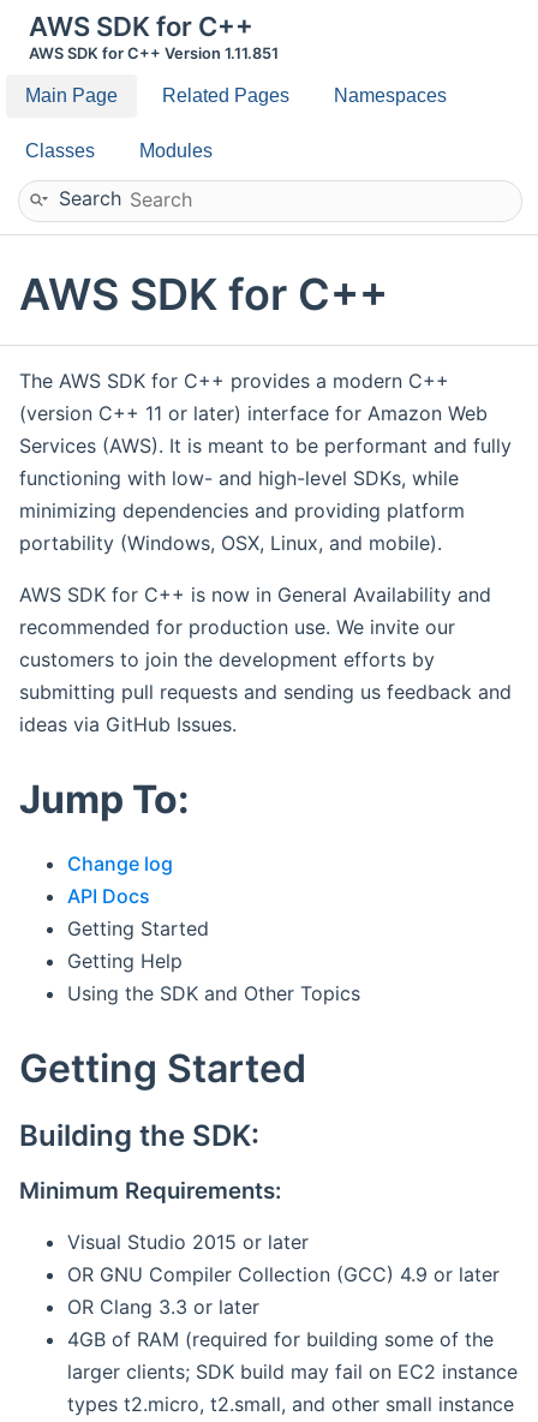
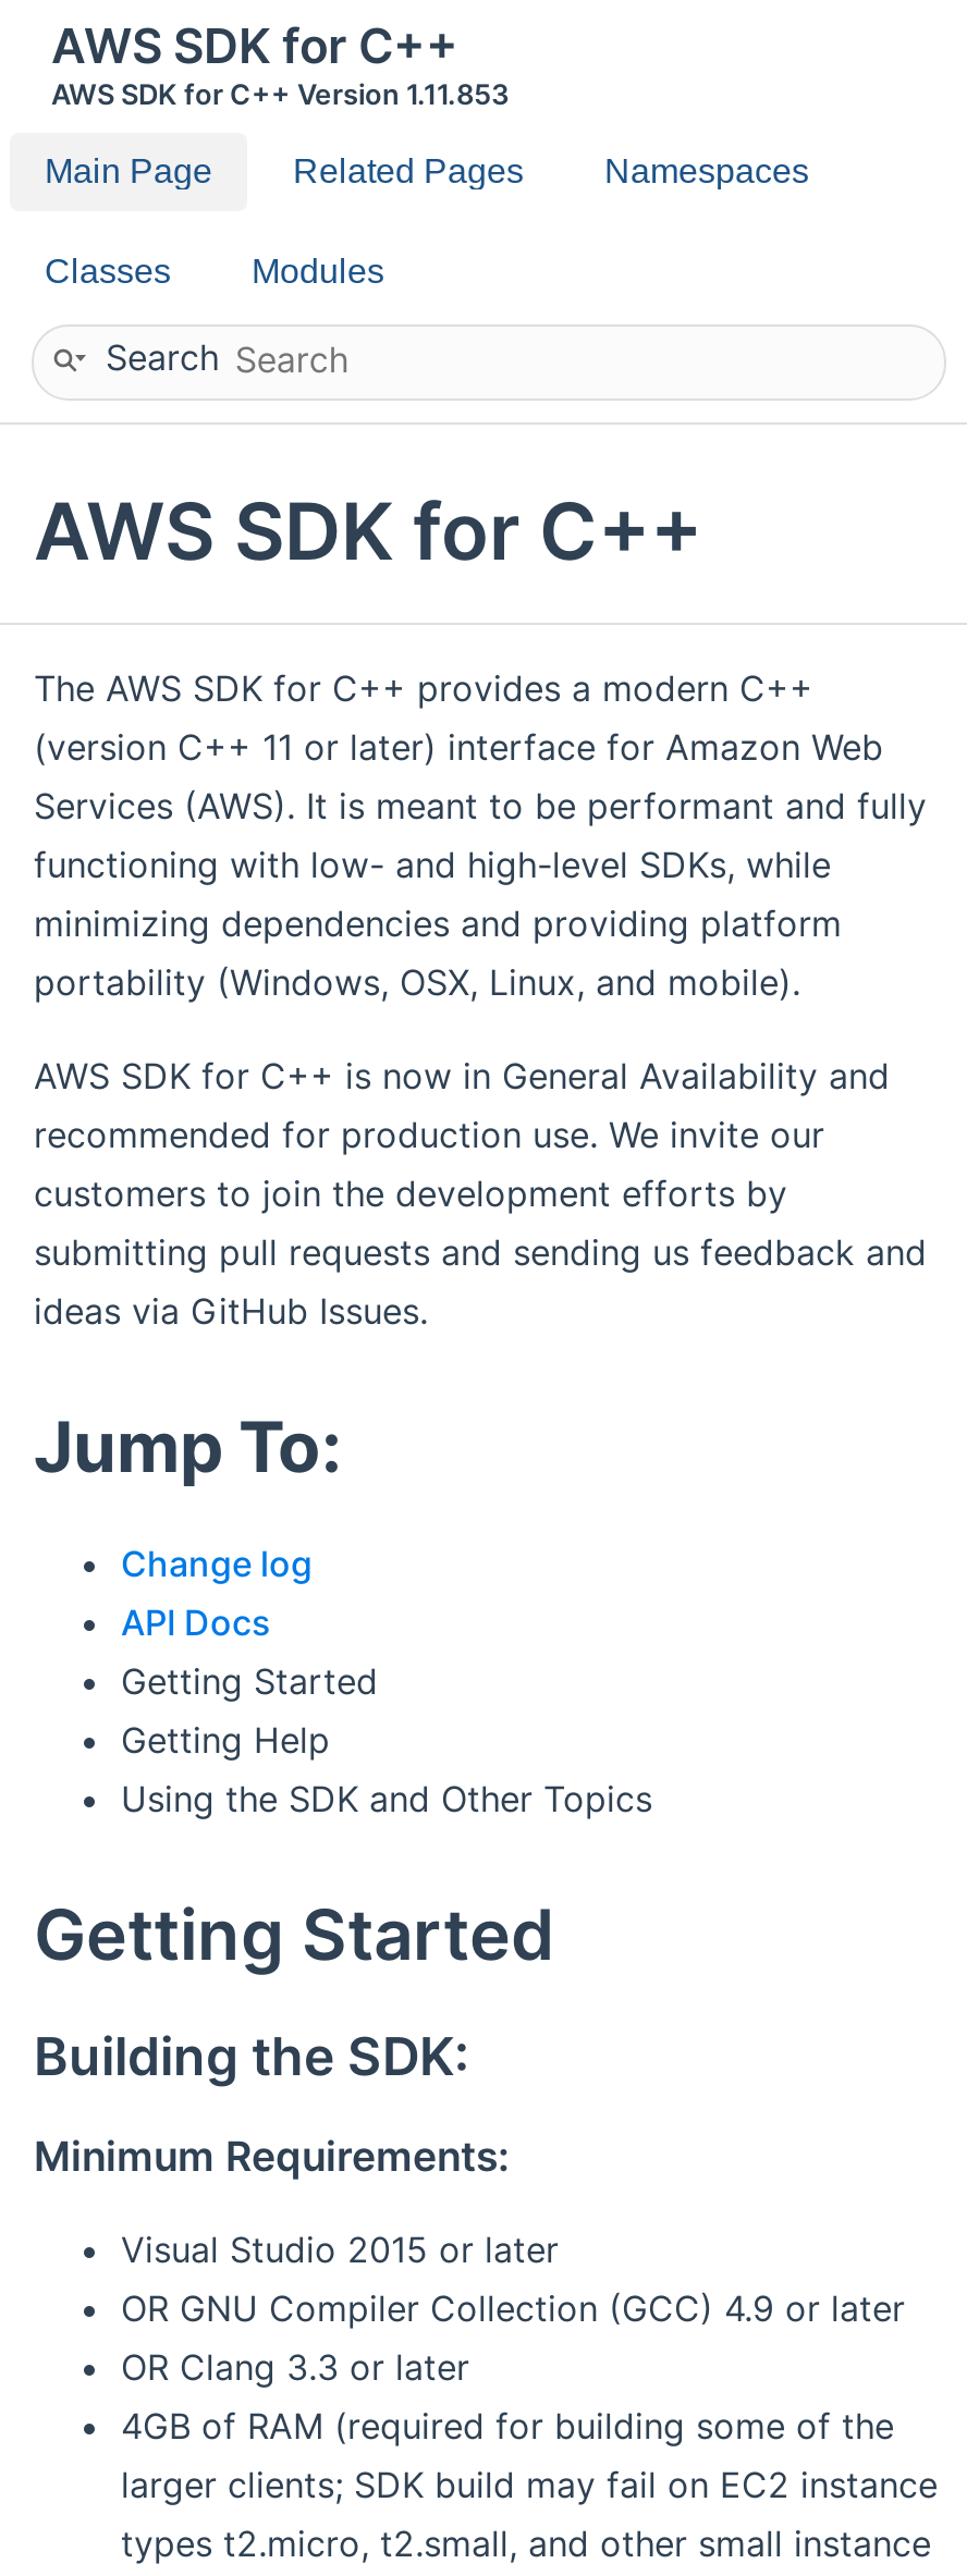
- AWS SDK for C++ Version 1.11.851
+ AWS SDK for C++ Version 1.11.853
